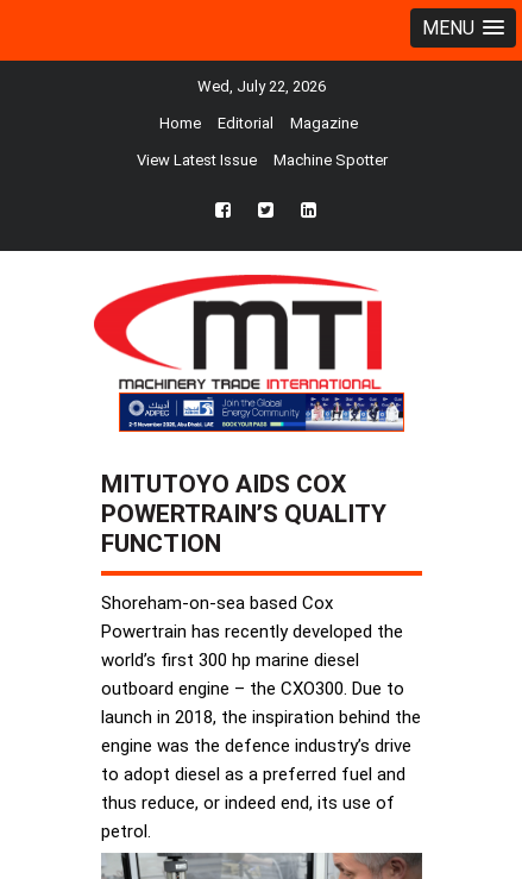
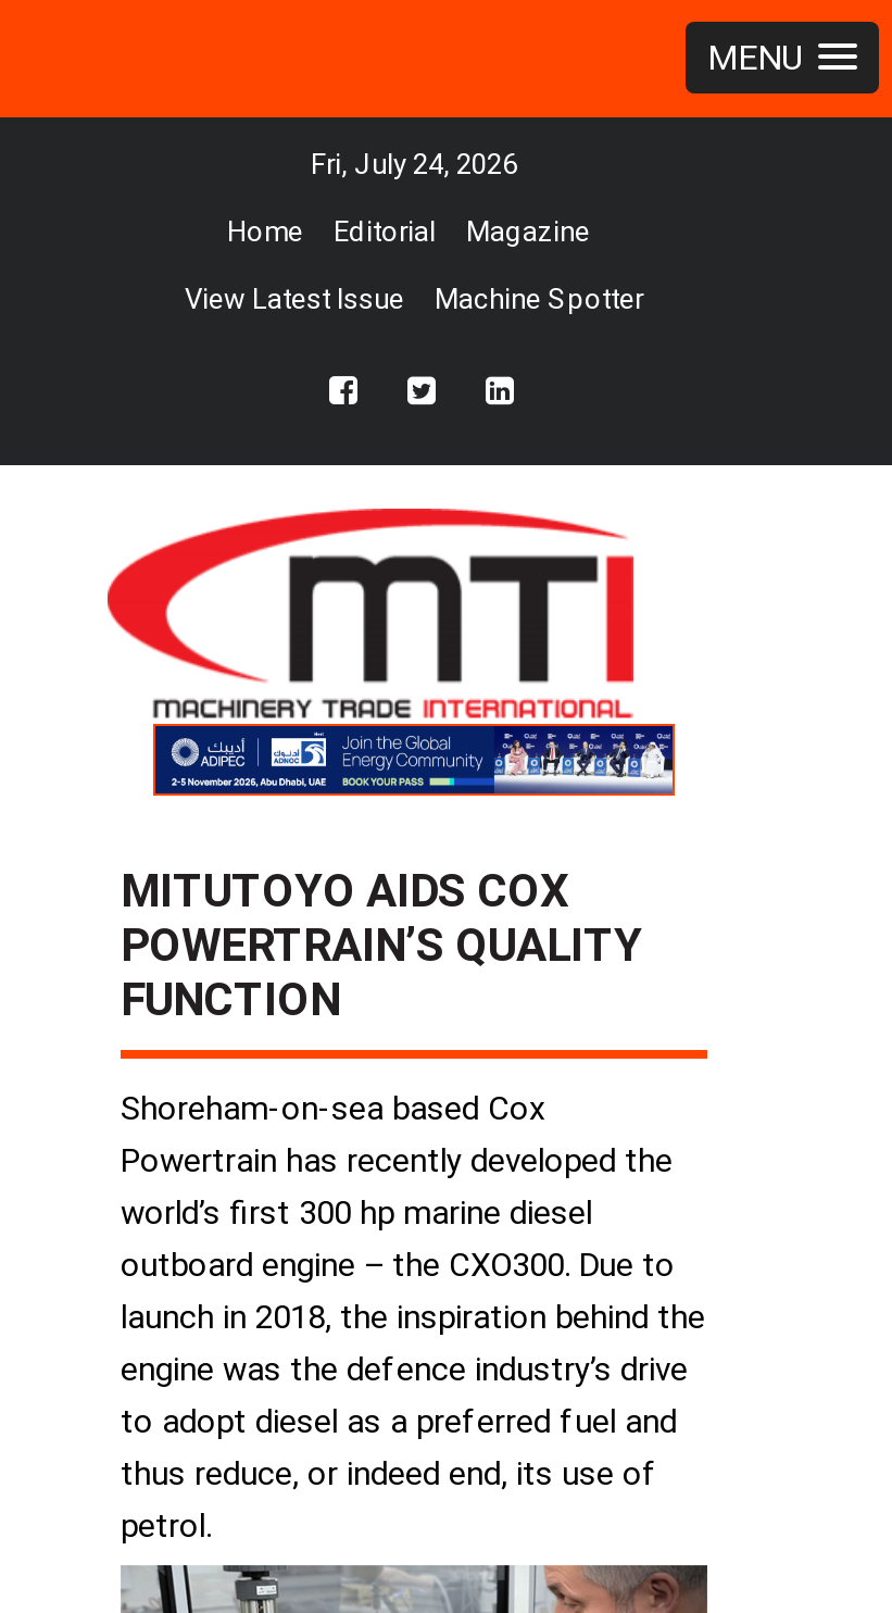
- Wed, July 22, 2026
+ Fri, July 24, 2026
